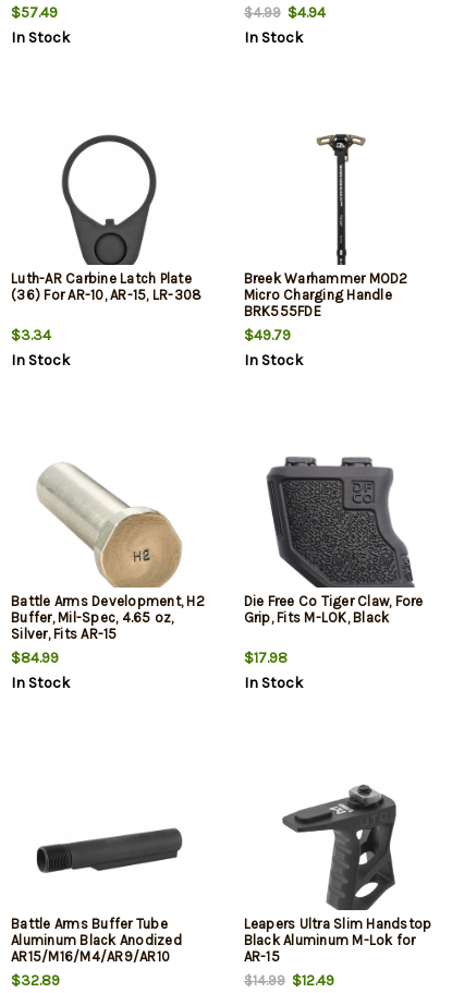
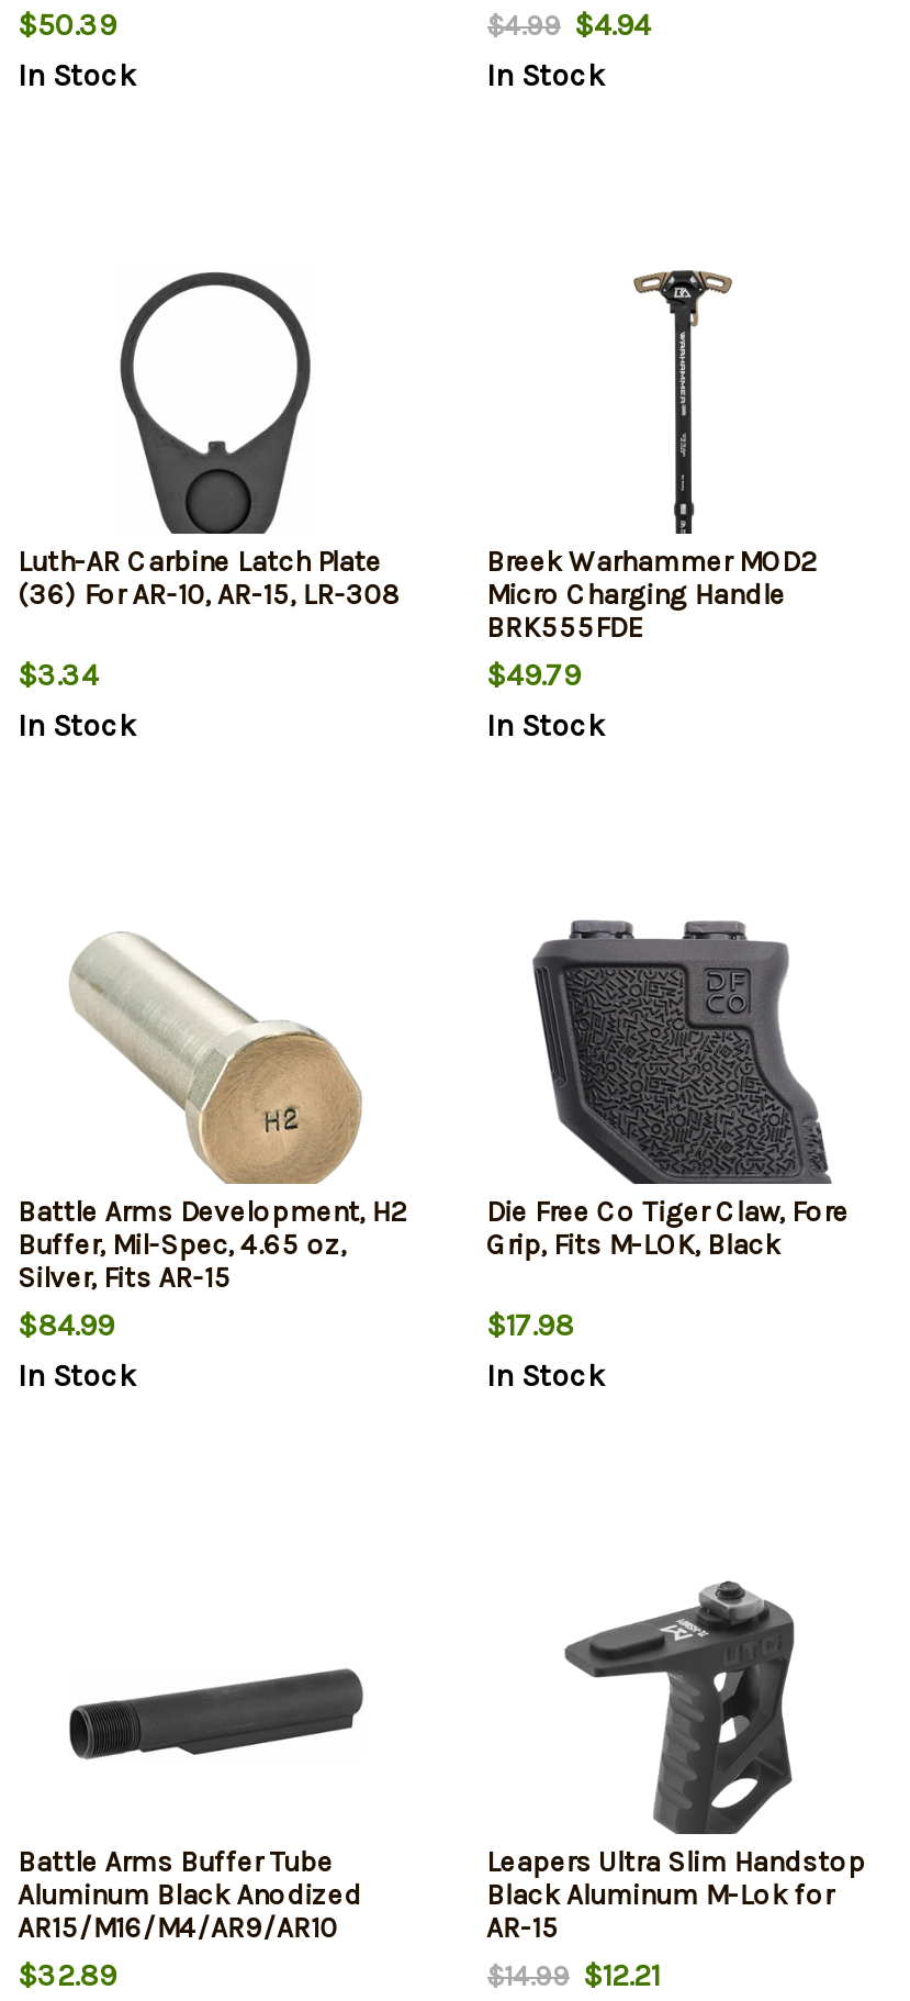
- $57.49
+ $50.39

- $14.99 $12.49
+ $14.99 $12.21
